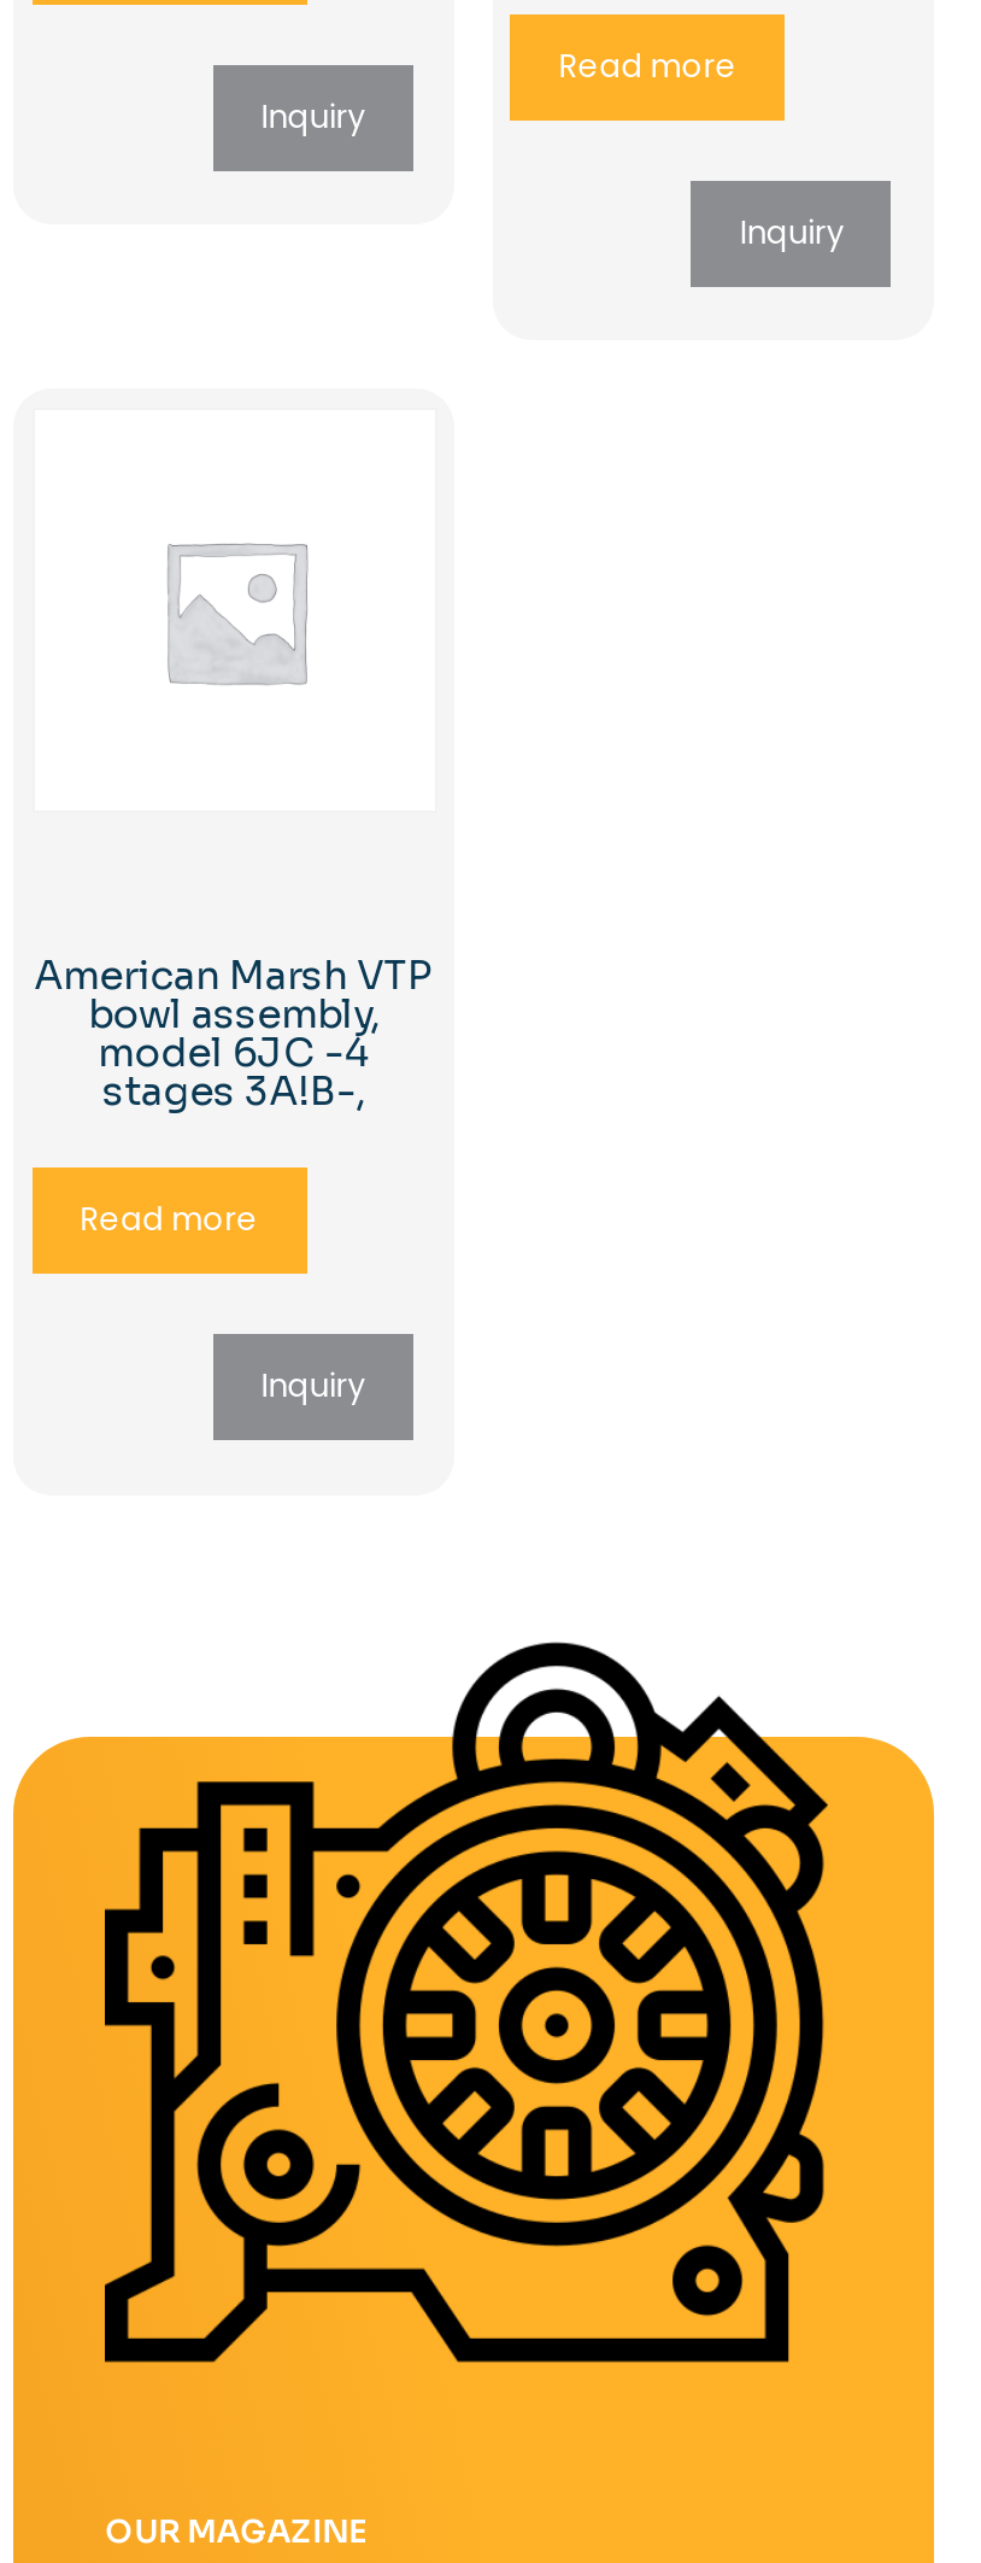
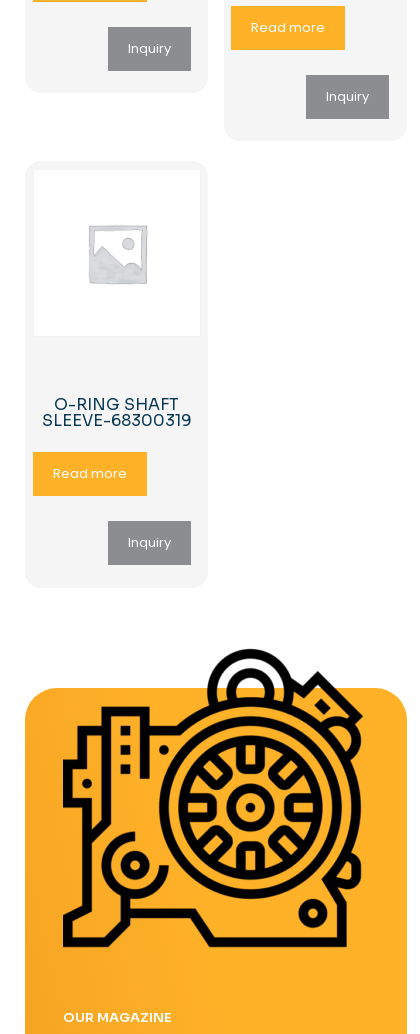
- American Marsh VTP
- bowl assembly,
- model 6JC -4
- stages 3A!B-,
+ O-RING SHAFT
+ SLEEVE-68300319
